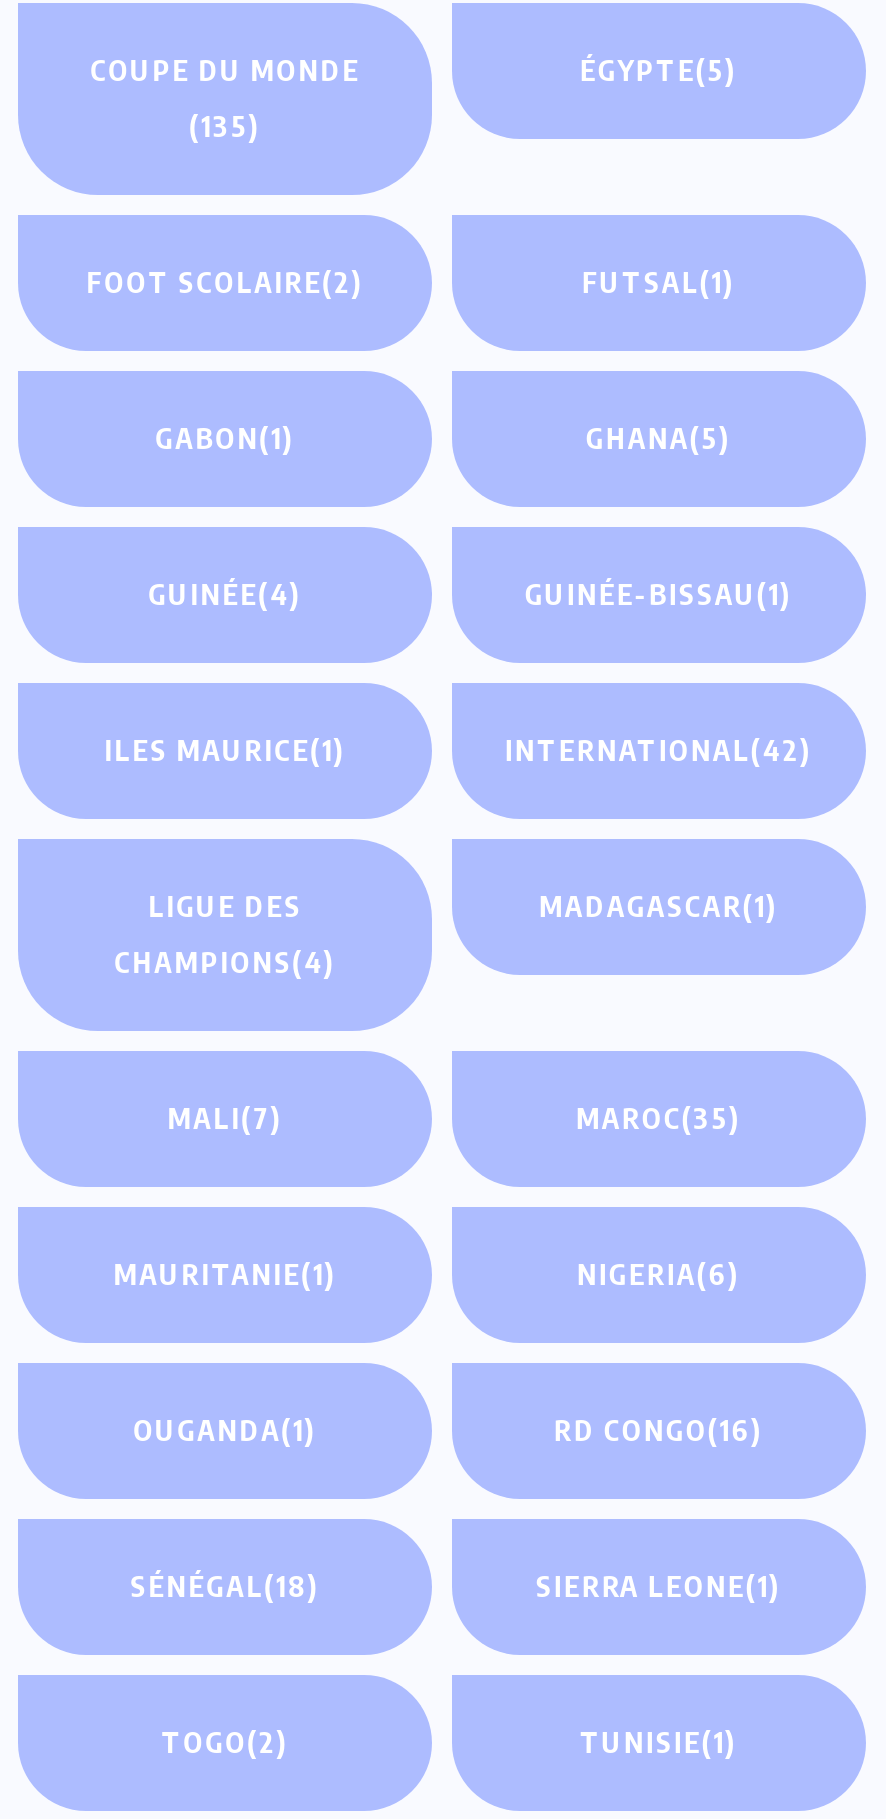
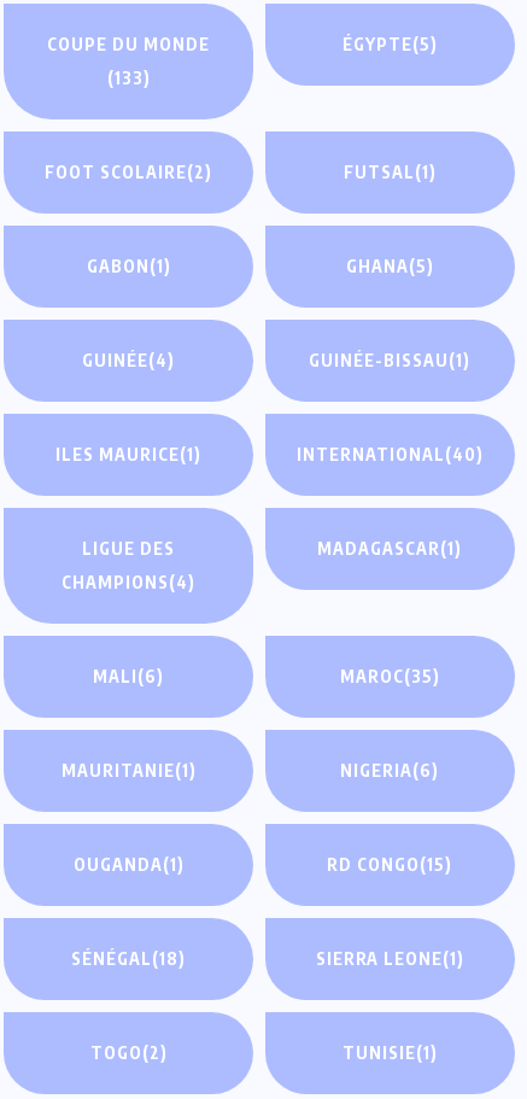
- (135)
+ (133)

- INTERNATIONAL(42)
+ INTERNATIONAL(40)

- MALI(7)
+ MALI(6)

- RD CONGO(16)
+ RD CONGO(15)
